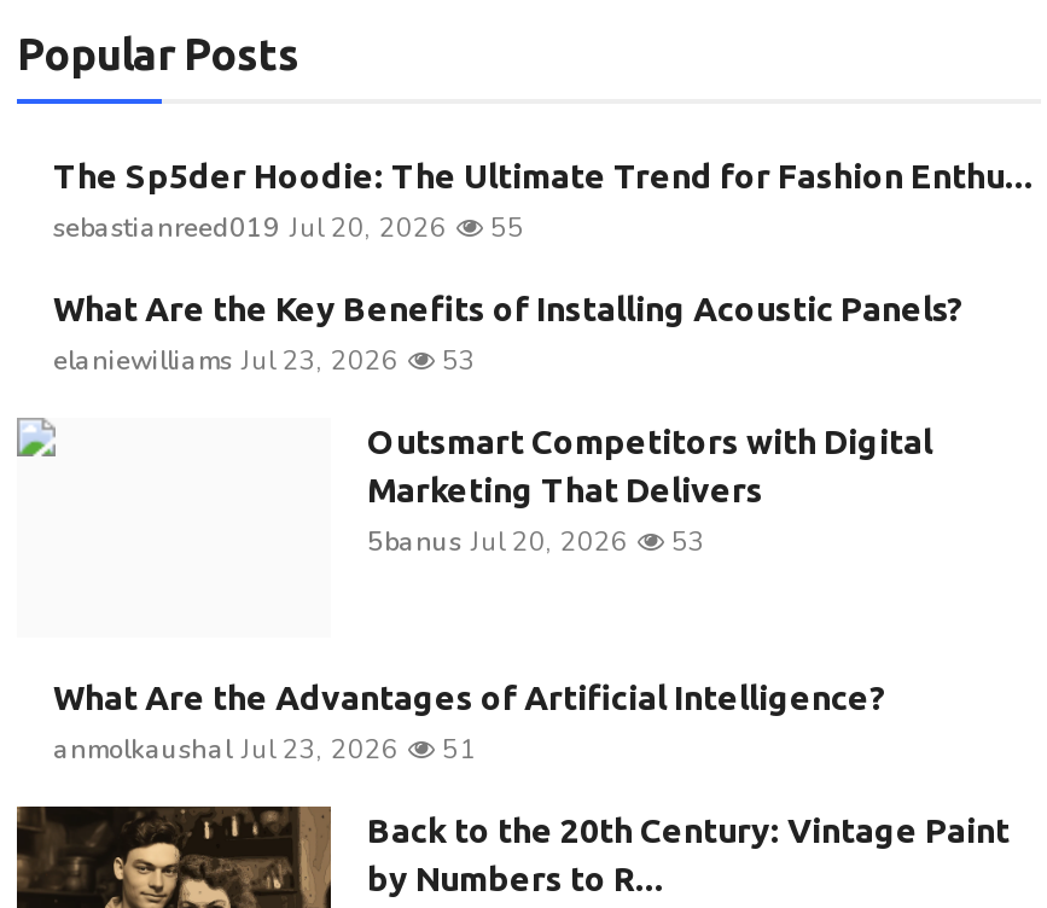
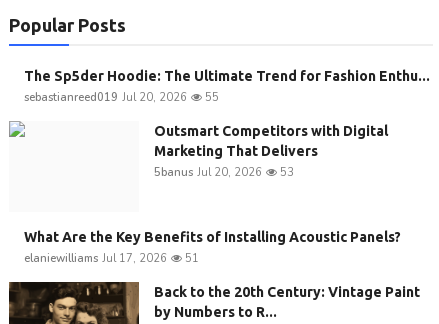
moved down: What Are the Key Benefits of Installing Acoustic Panels?

- elaniewilliams Jul 23, 2026
- 53

- What Are the Advantages of Artificial Intelligence?
- anmolkaushal Jul 23, 2026
+ elaniewilliams Jul 17, 2026
